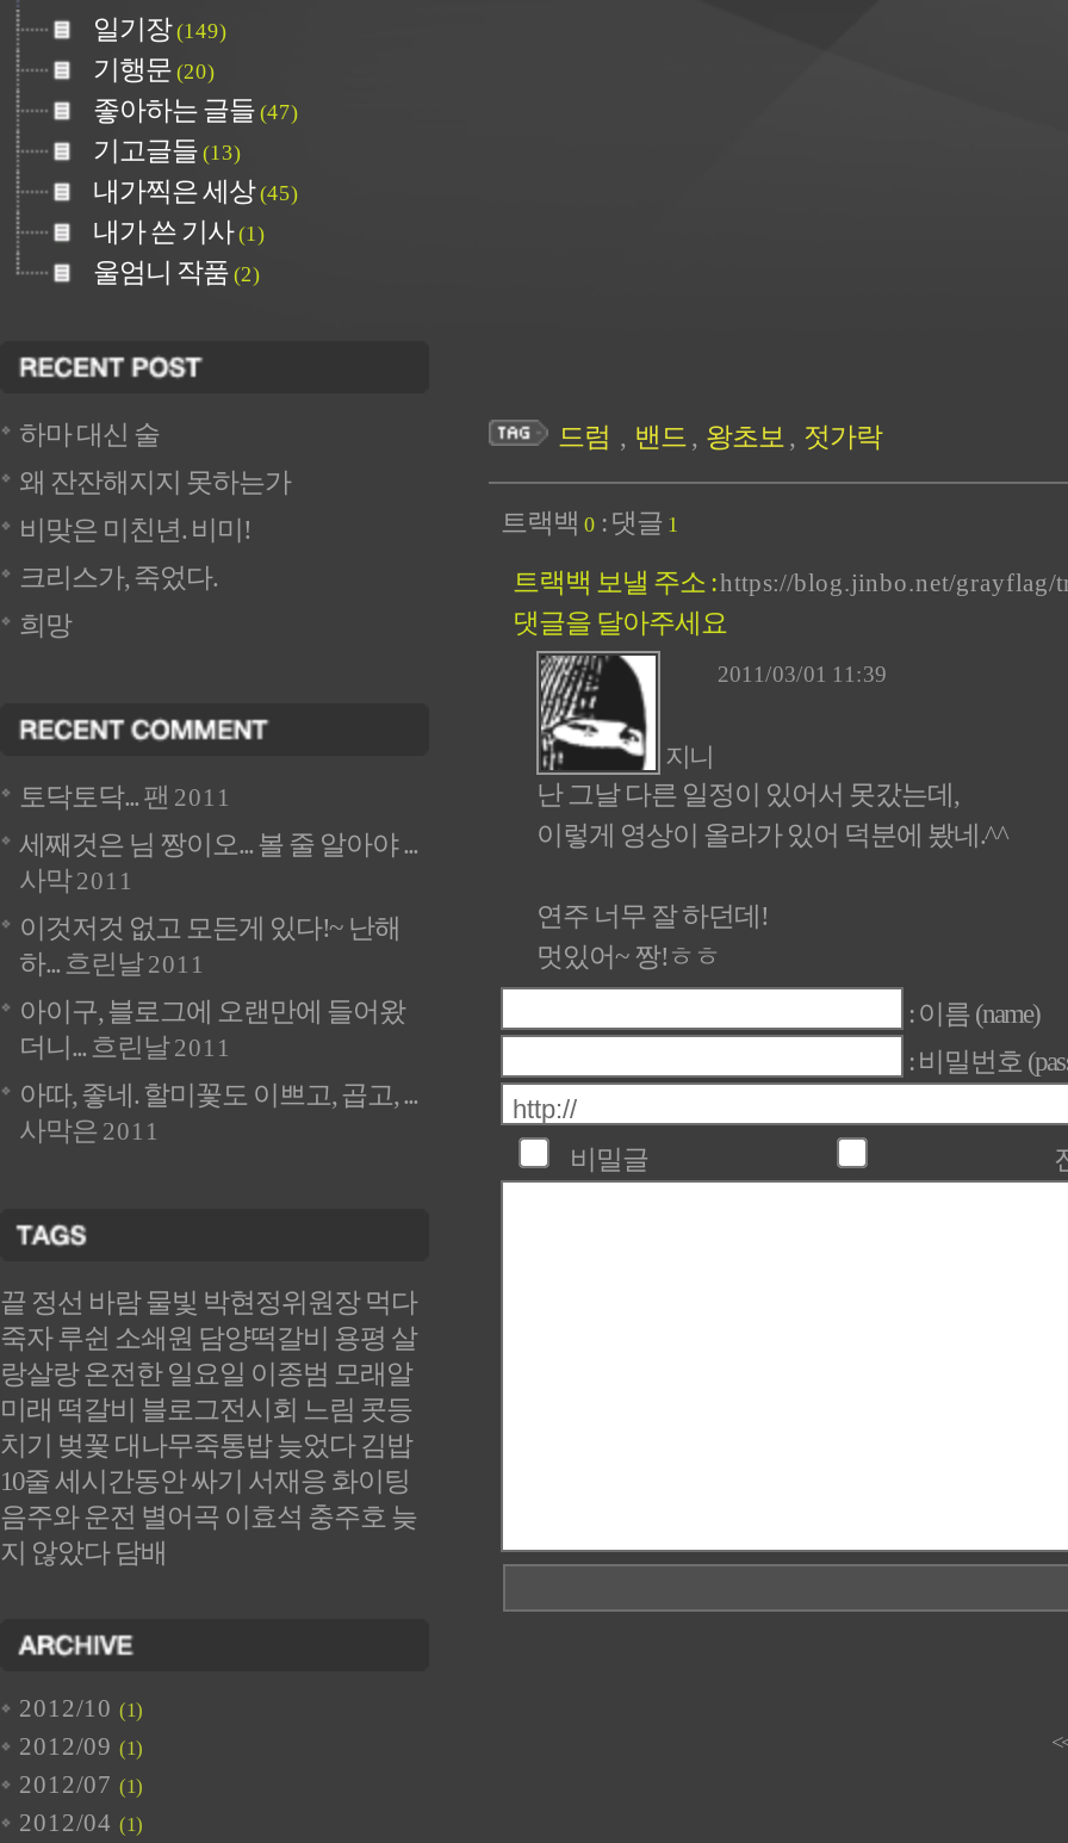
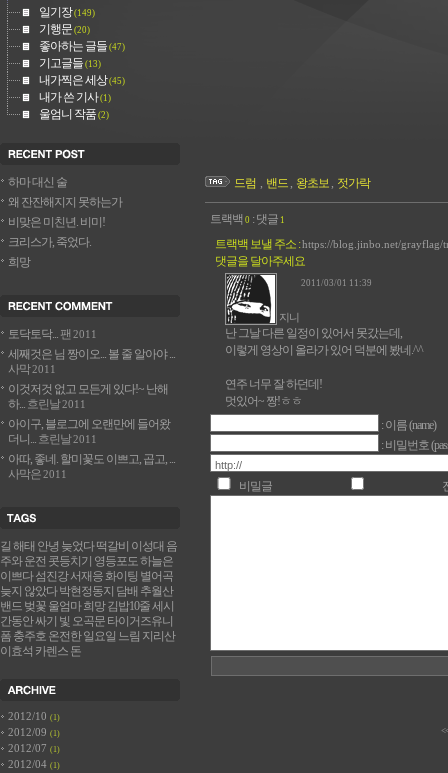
- 끝 정선 바람 물빛 박현정위원장 먹다
- 죽자 루쉰 소쇄원 담양떡갈비 용평 살
- 랑살랑 온전한 일요일 이종범 모래알
- 미래 떡갈비 블로그전시회 느림 콧등
- 치기 벚꽃 대나무죽통밥 늦었다 김밥
- 10줄 세시간동안 싸기 서재응 화이팅
- 음주와 운전 별어곡 이효석 충주호 늦
- 지 않았다 담배
+ 길 해태 안녕 늦었다 떡갈비 이성대 음
+ 주와 운전 콧등치기 영등포도 하늘은
+ 이쁘다 섬진강 서재응 화이팅 별어곡
+ 늦지 않았다 박현정동지 담배 추월산
+ 밴드 벚꽃 울엄마 희망 김밥10줄 세시
+ 간동안 싸기 빛 오곡문 타이거즈유니
+ 폼 충주호 온전한 일요일 느림 지리산
+ 이효석 카렌스 돈
